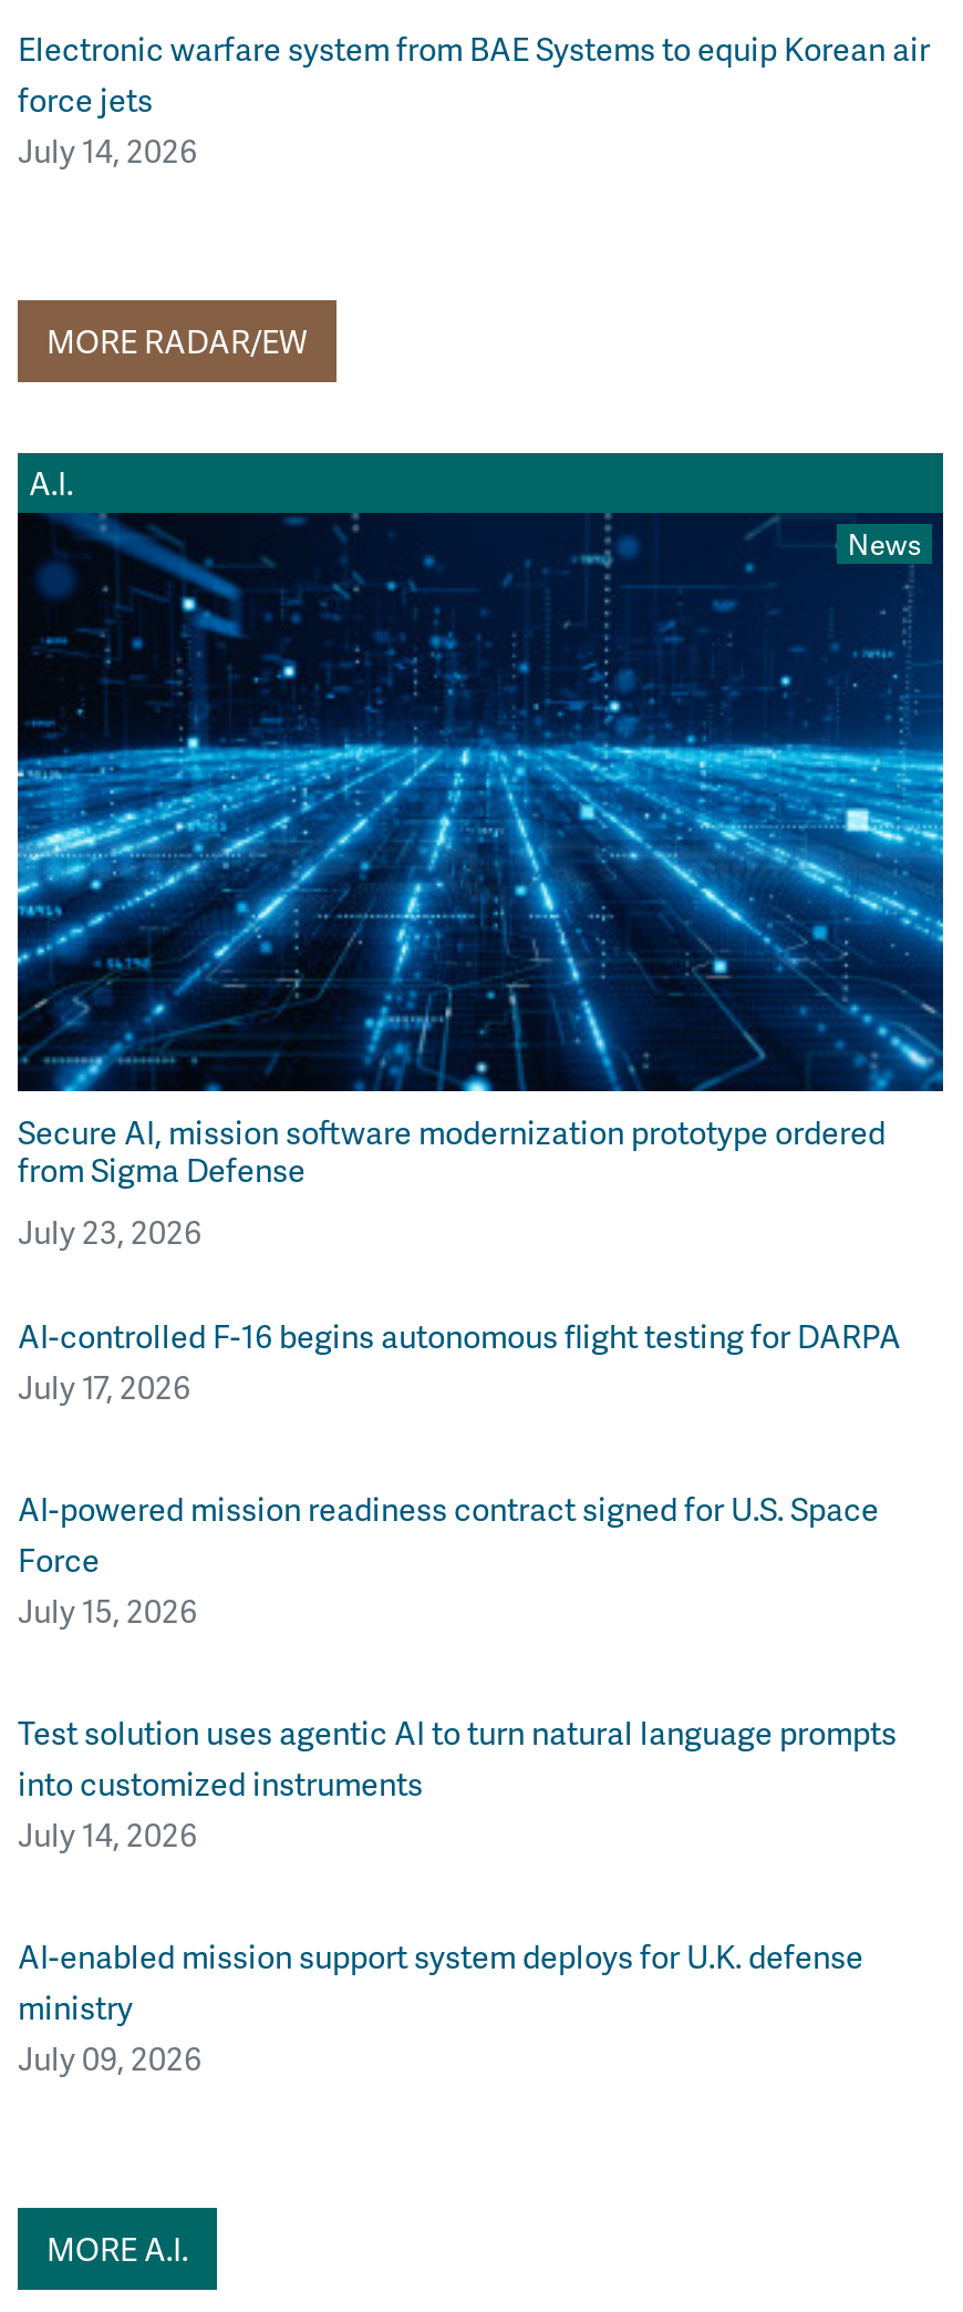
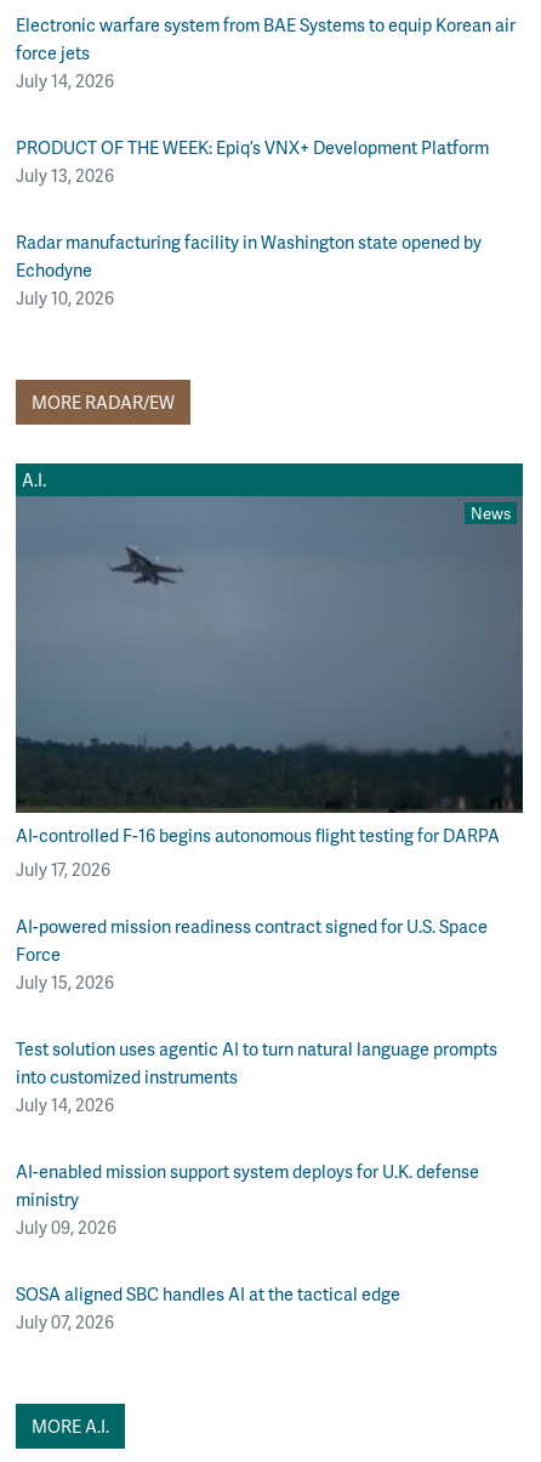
+ PRODUCT OF THE WEEK: Epiq’s VNX+ Development Platform
+ July 13, 2026
+ Radar manufacturing facility in Washington state opened by
+ Echodyne
+ July 10, 2026

moved down: MORE RADAR/EW | A.I. | News

- [image]
+ [image]

- Secure AI, mission software modernization prototype ordered
- from Sigma Defense
- July 23, 2026

+ SOSA aligned SBC handles AI at the tactical edge
+ July 07, 2026
